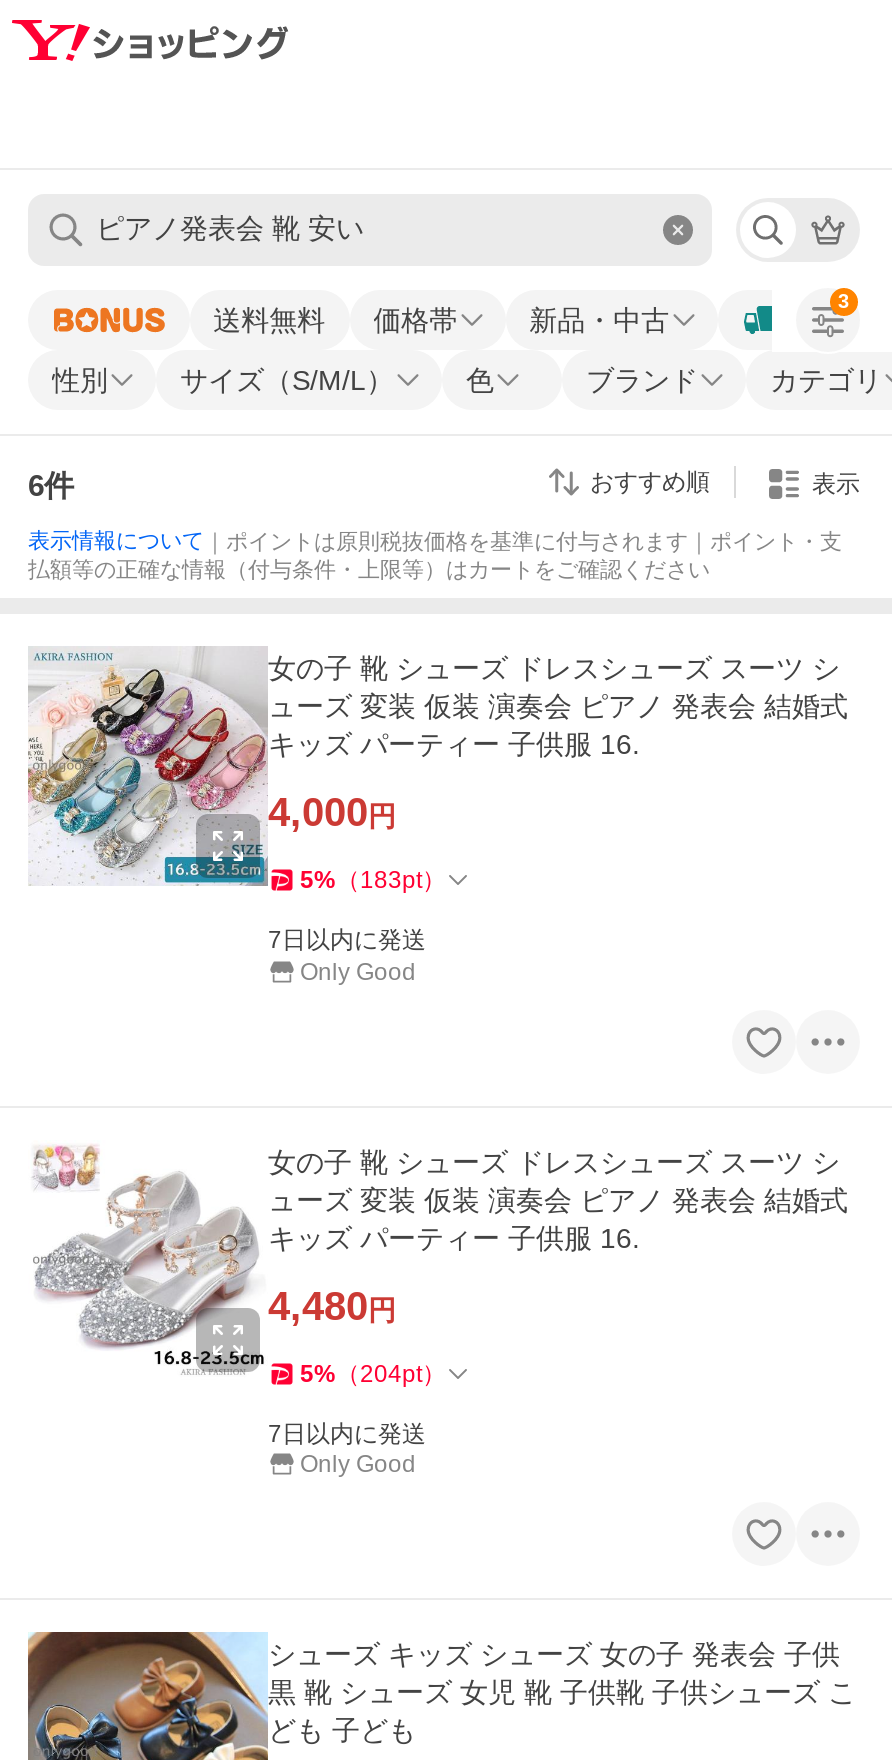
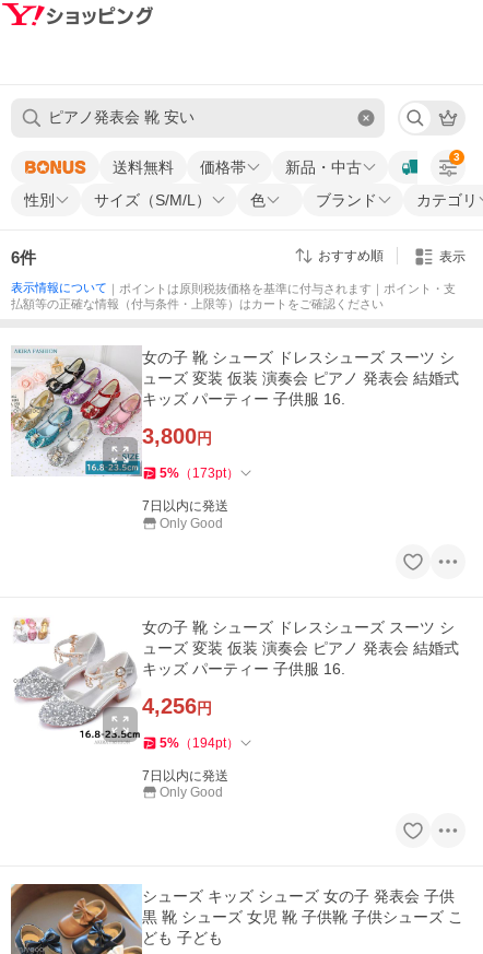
- 4,000円
+ 3,800円

- 5%（183pt）
+ 5%（173pt）

- 4,480円
+ 4,256円

- 5%（204pt）
+ 5%（194pt）
